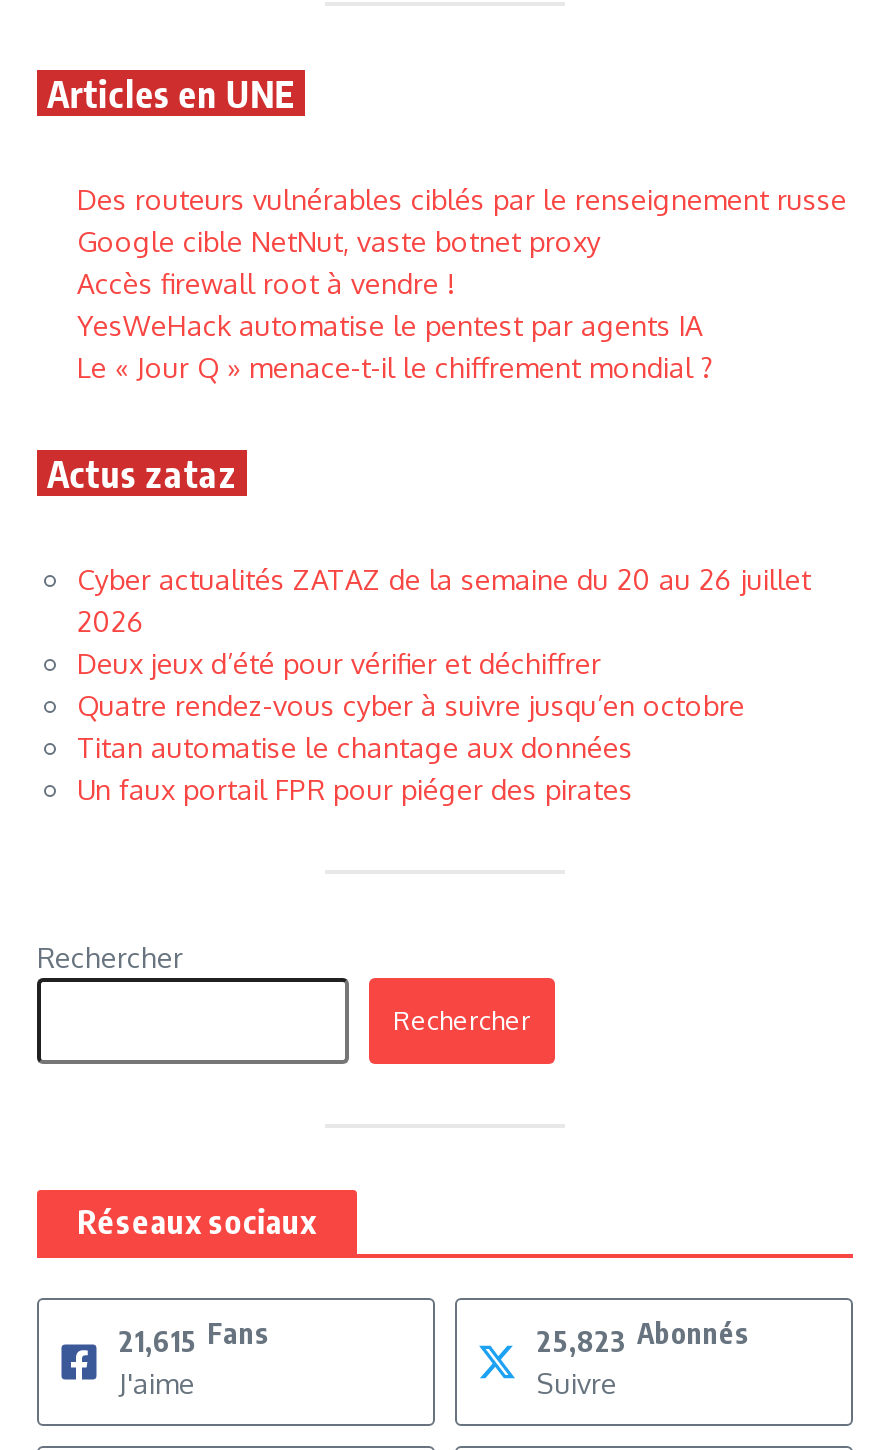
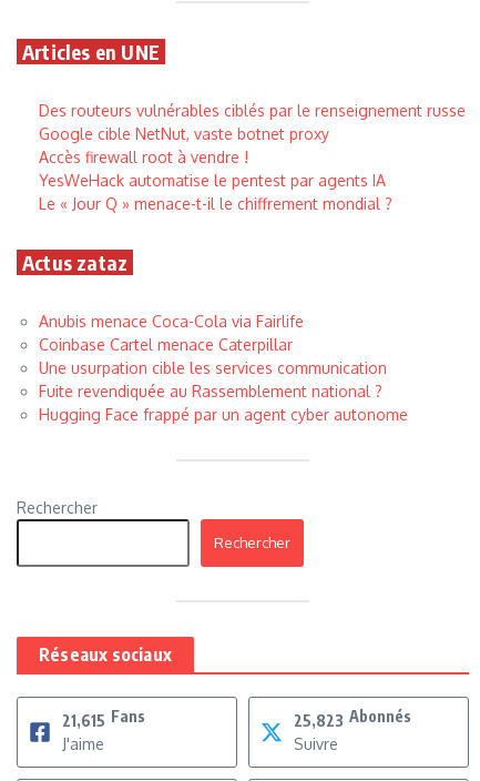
- Cyber actualités ZATAZ de la semaine du 20 au 26 juillet
- 2026
- Deux jeux d’été pour vérifier et déchiffrer
- Quatre rendez-vous cyber à suivre jusqu’en octobre
- Titan automatise le chantage aux données
- Un faux portail FPR pour piéger des pirates
+ Anubis menace Coca-Cola via Fairlife
+ Coinbase Cartel menace Caterpillar
+ Une usurpation cible les services communication
+ Fuite revendiquée au Rassemblement national ?
+ Hugging Face frappé par un agent cyber autonome
